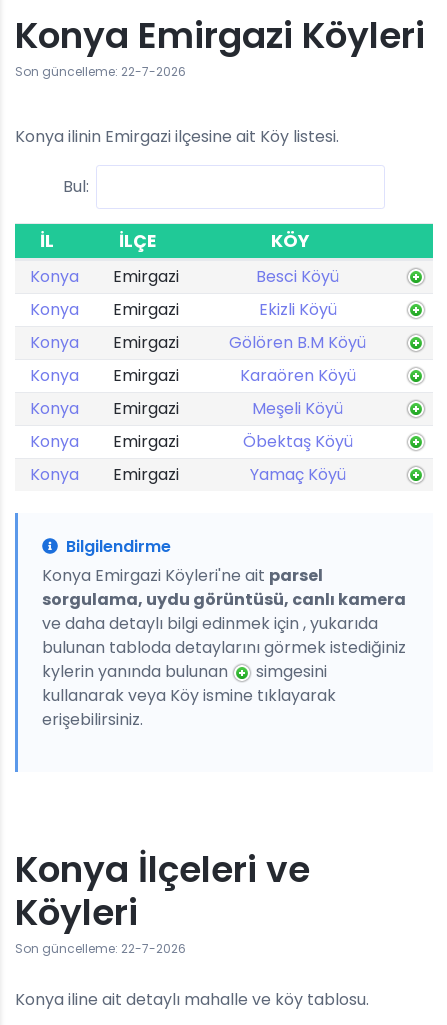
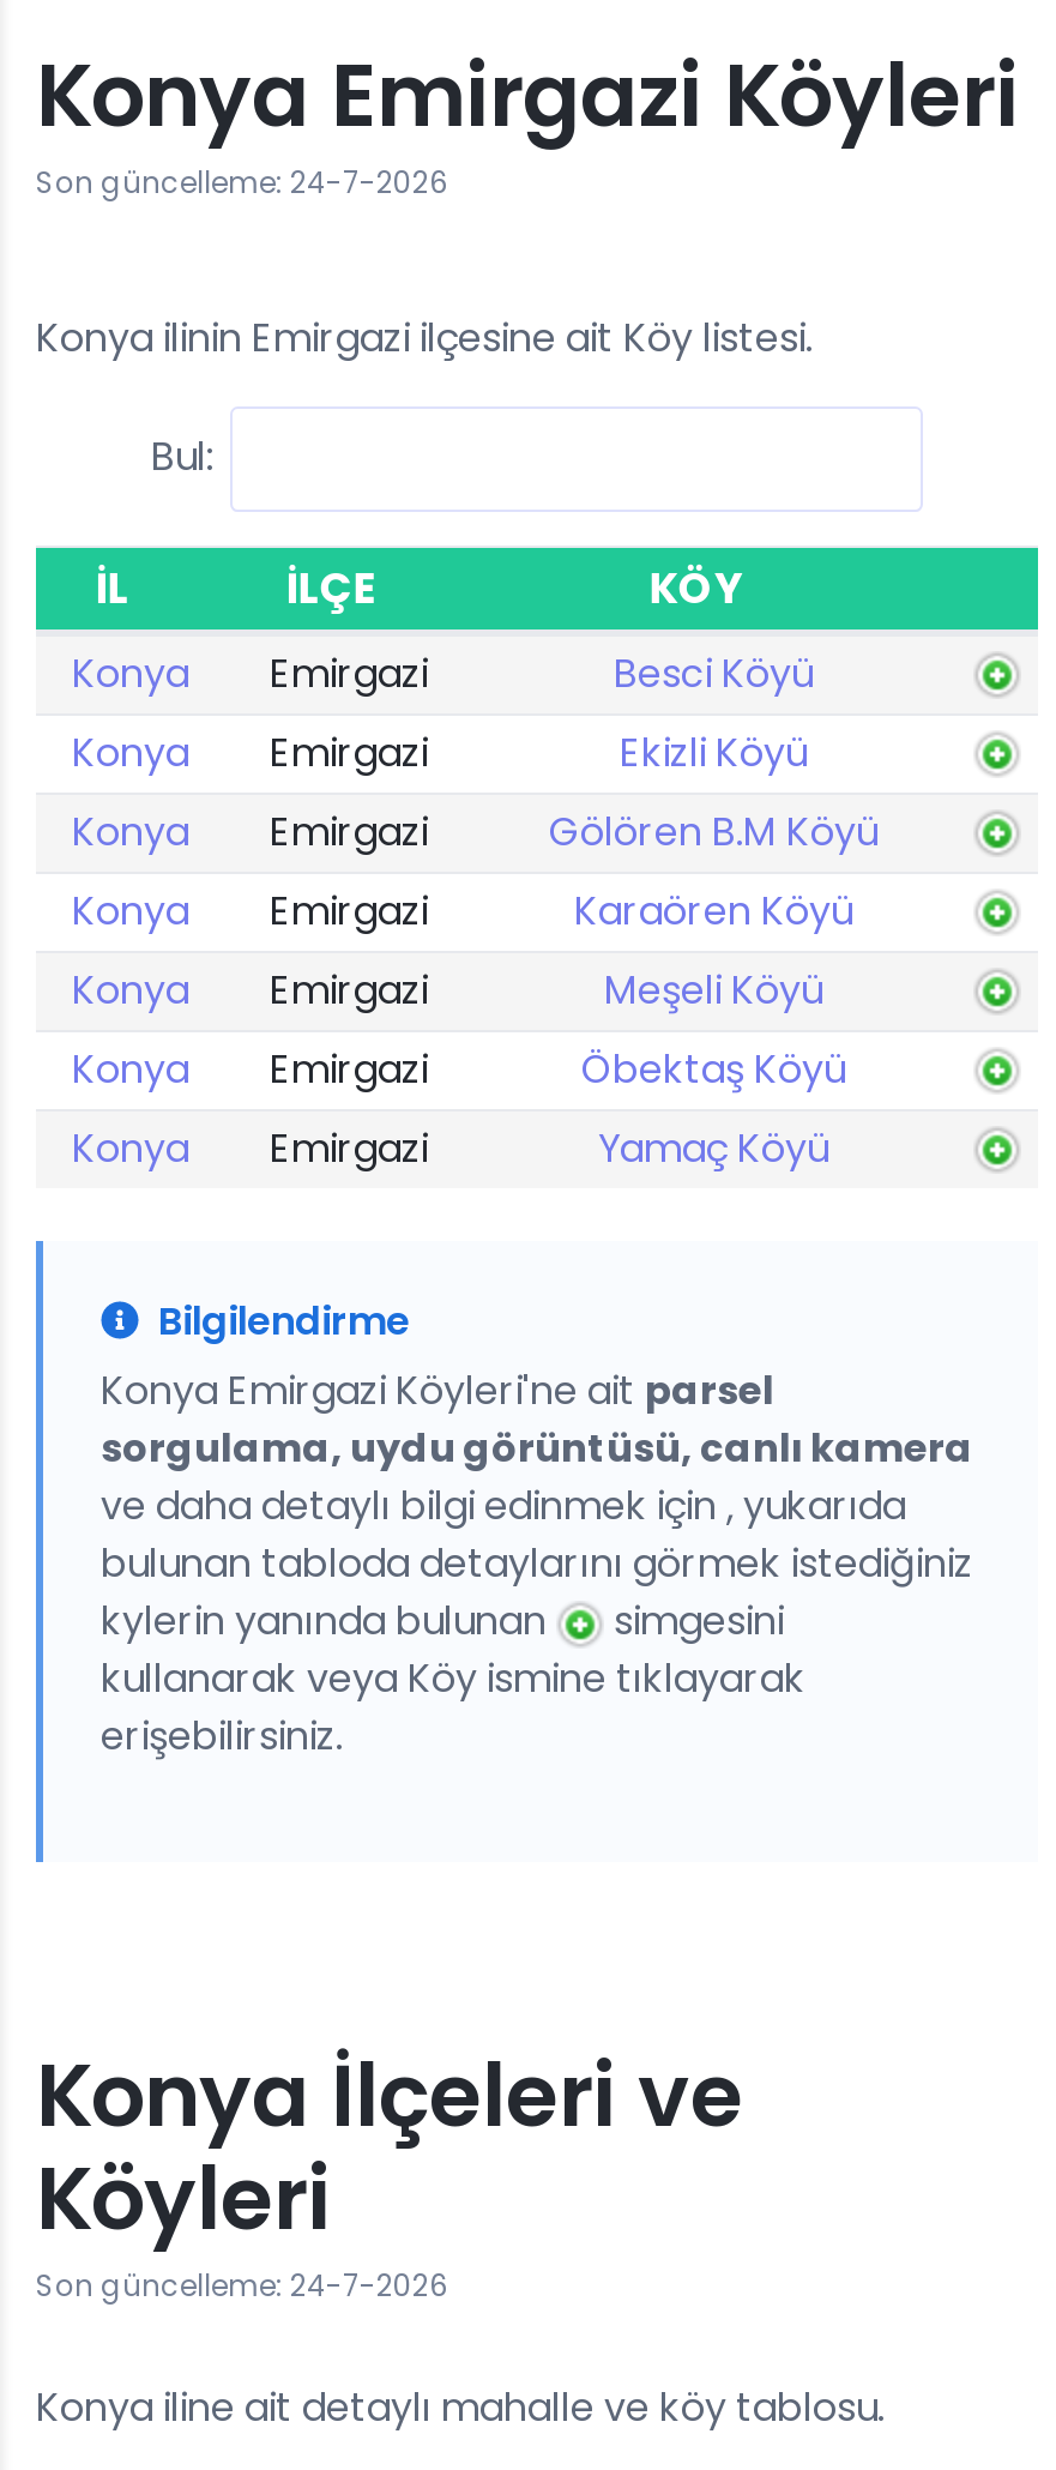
- Son güncelleme: 22-7-2026
+ Son güncelleme: 24-7-2026

- Son güncelleme: 22-7-2026
+ Son güncelleme: 24-7-2026
